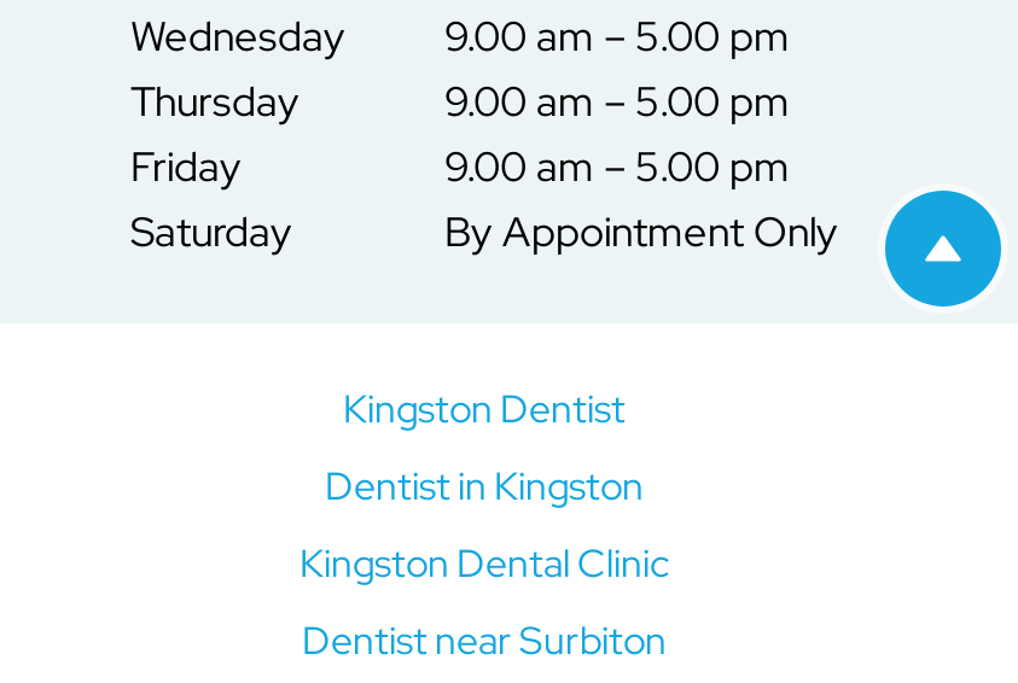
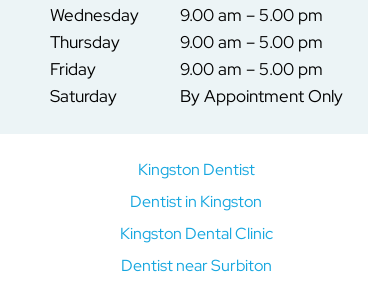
- [image]
